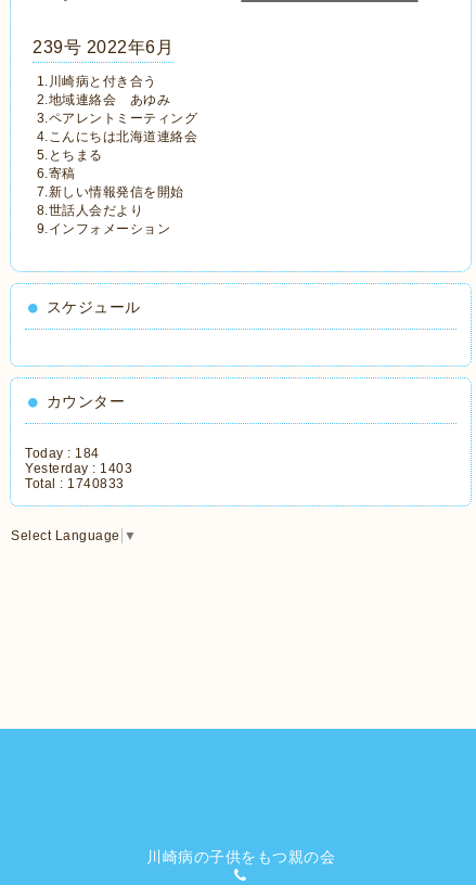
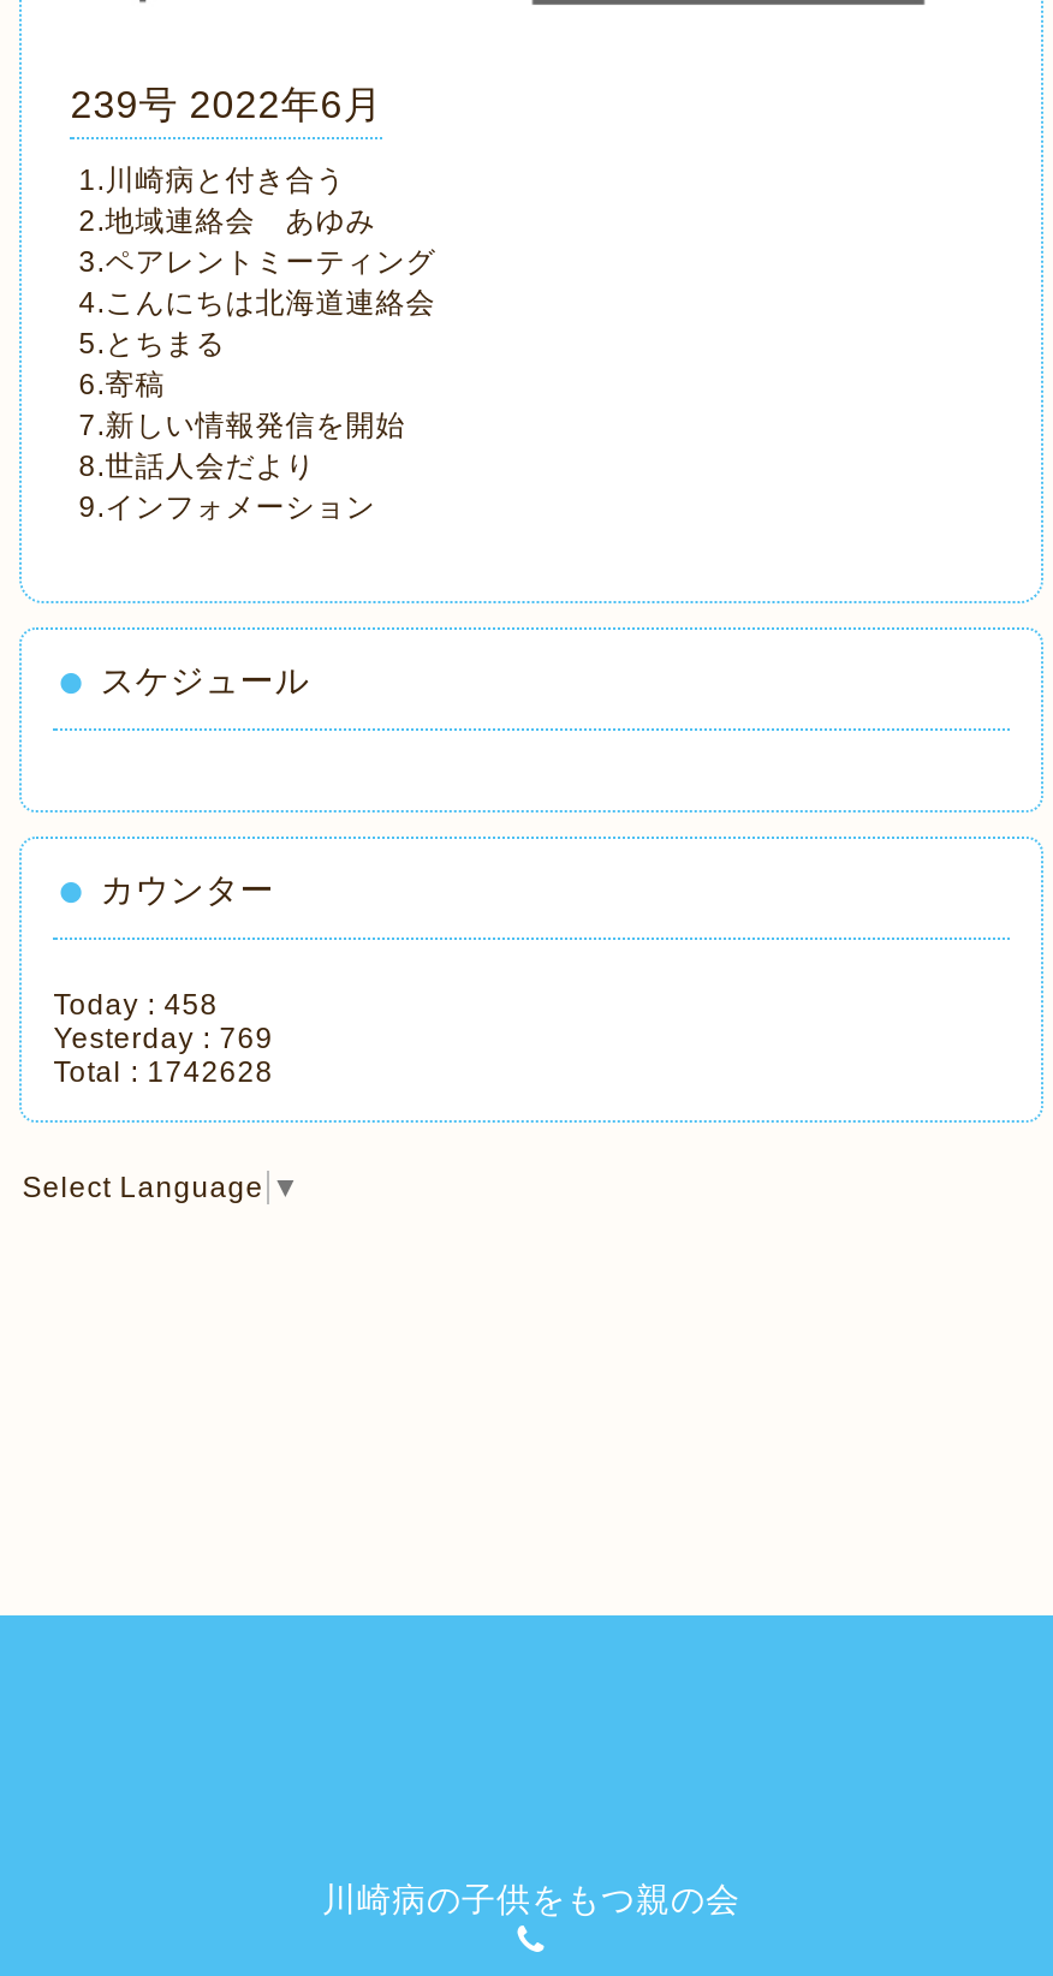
- Today : 184
+ Today : 458

- Yesterday : 1403
+ Yesterday : 769

- Total : 1740833
+ Total : 1742628
